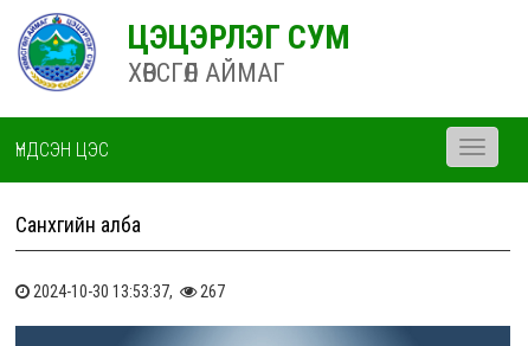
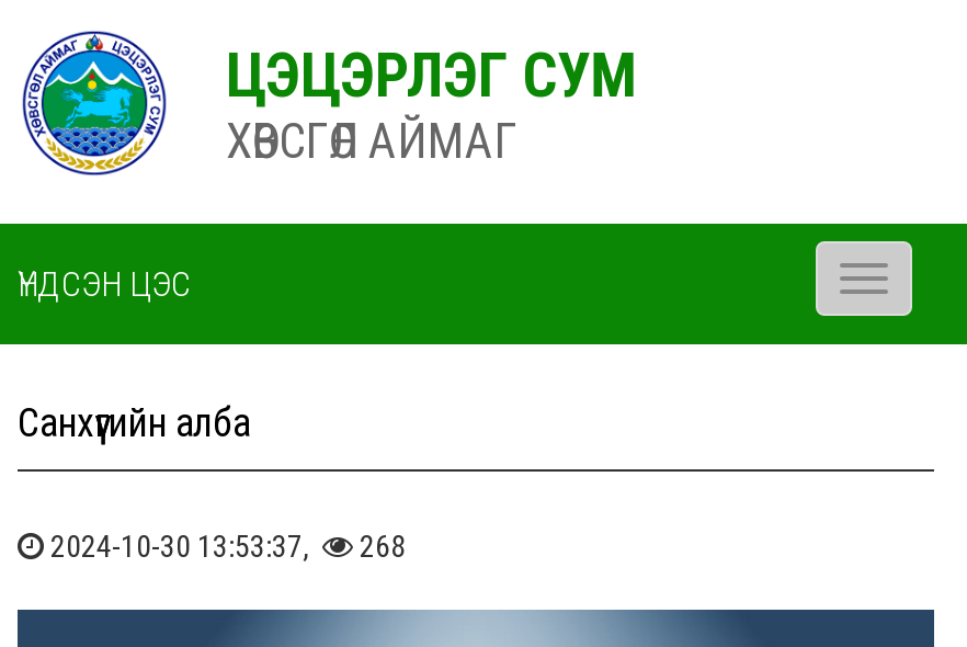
- 2024-10-30 13:53:37, 267
+ 2024-10-30 13:53:37, 268
